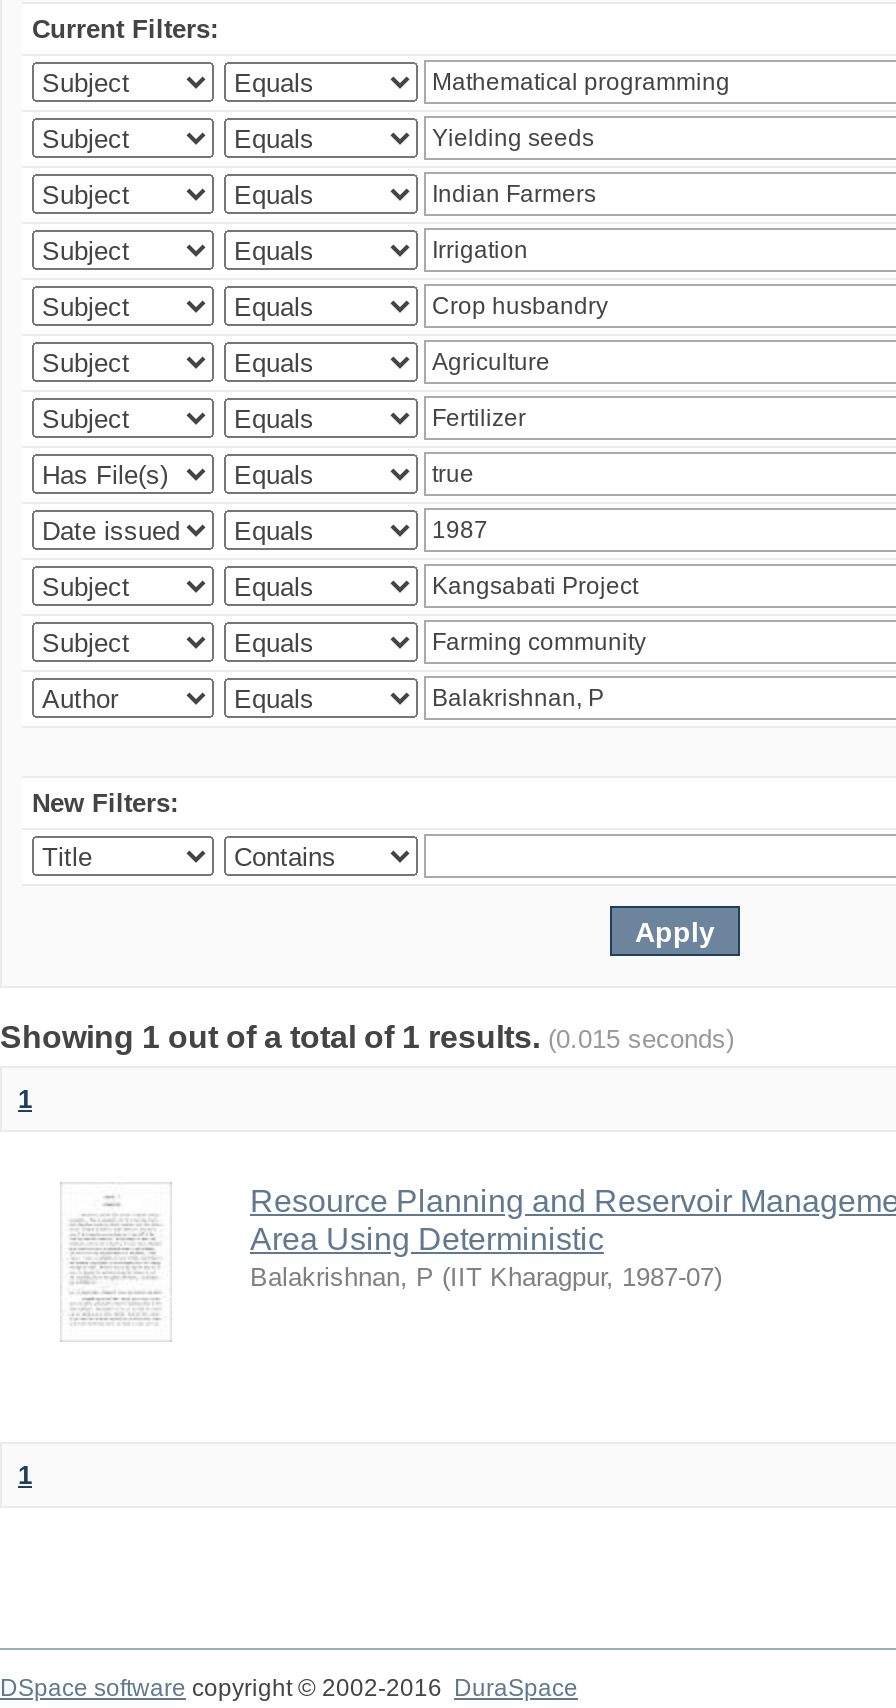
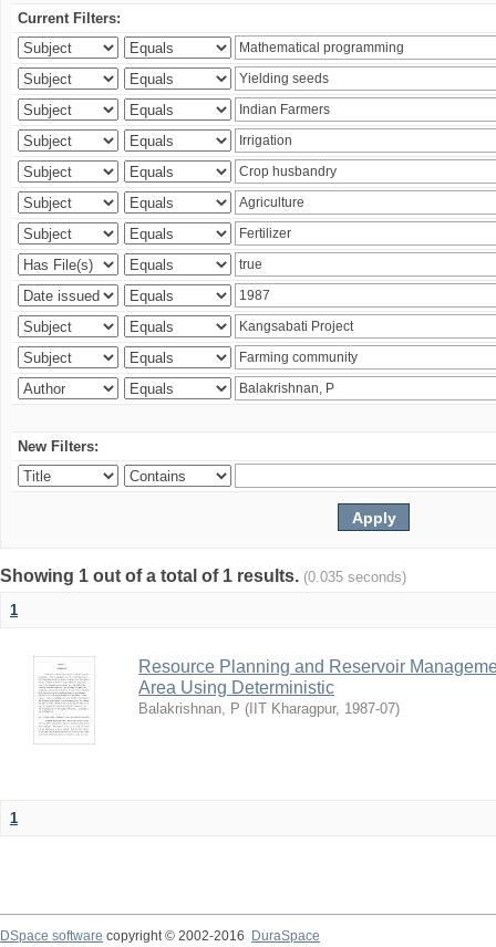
- Showing 1 out of a total of 1 results. (0.015 seconds)
+ Showing 1 out of a total of 1 results. (0.035 seconds)
